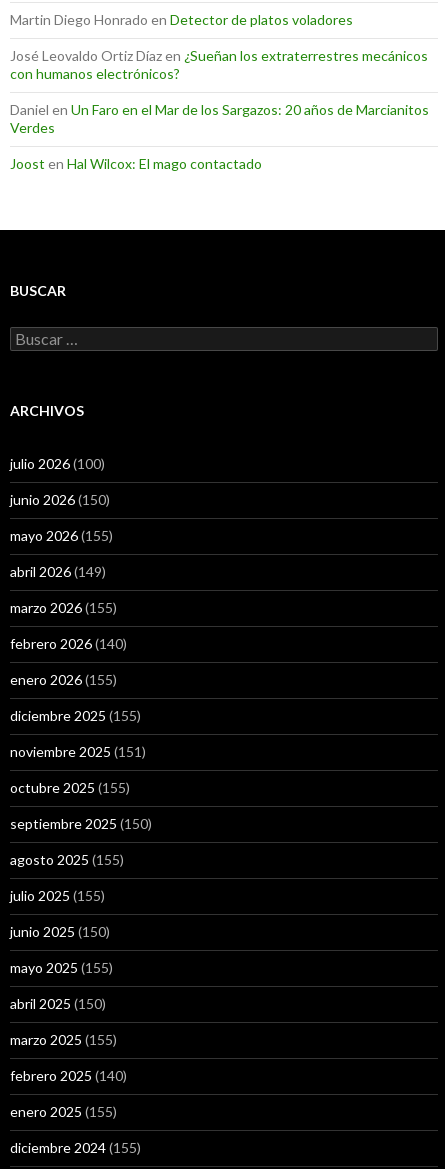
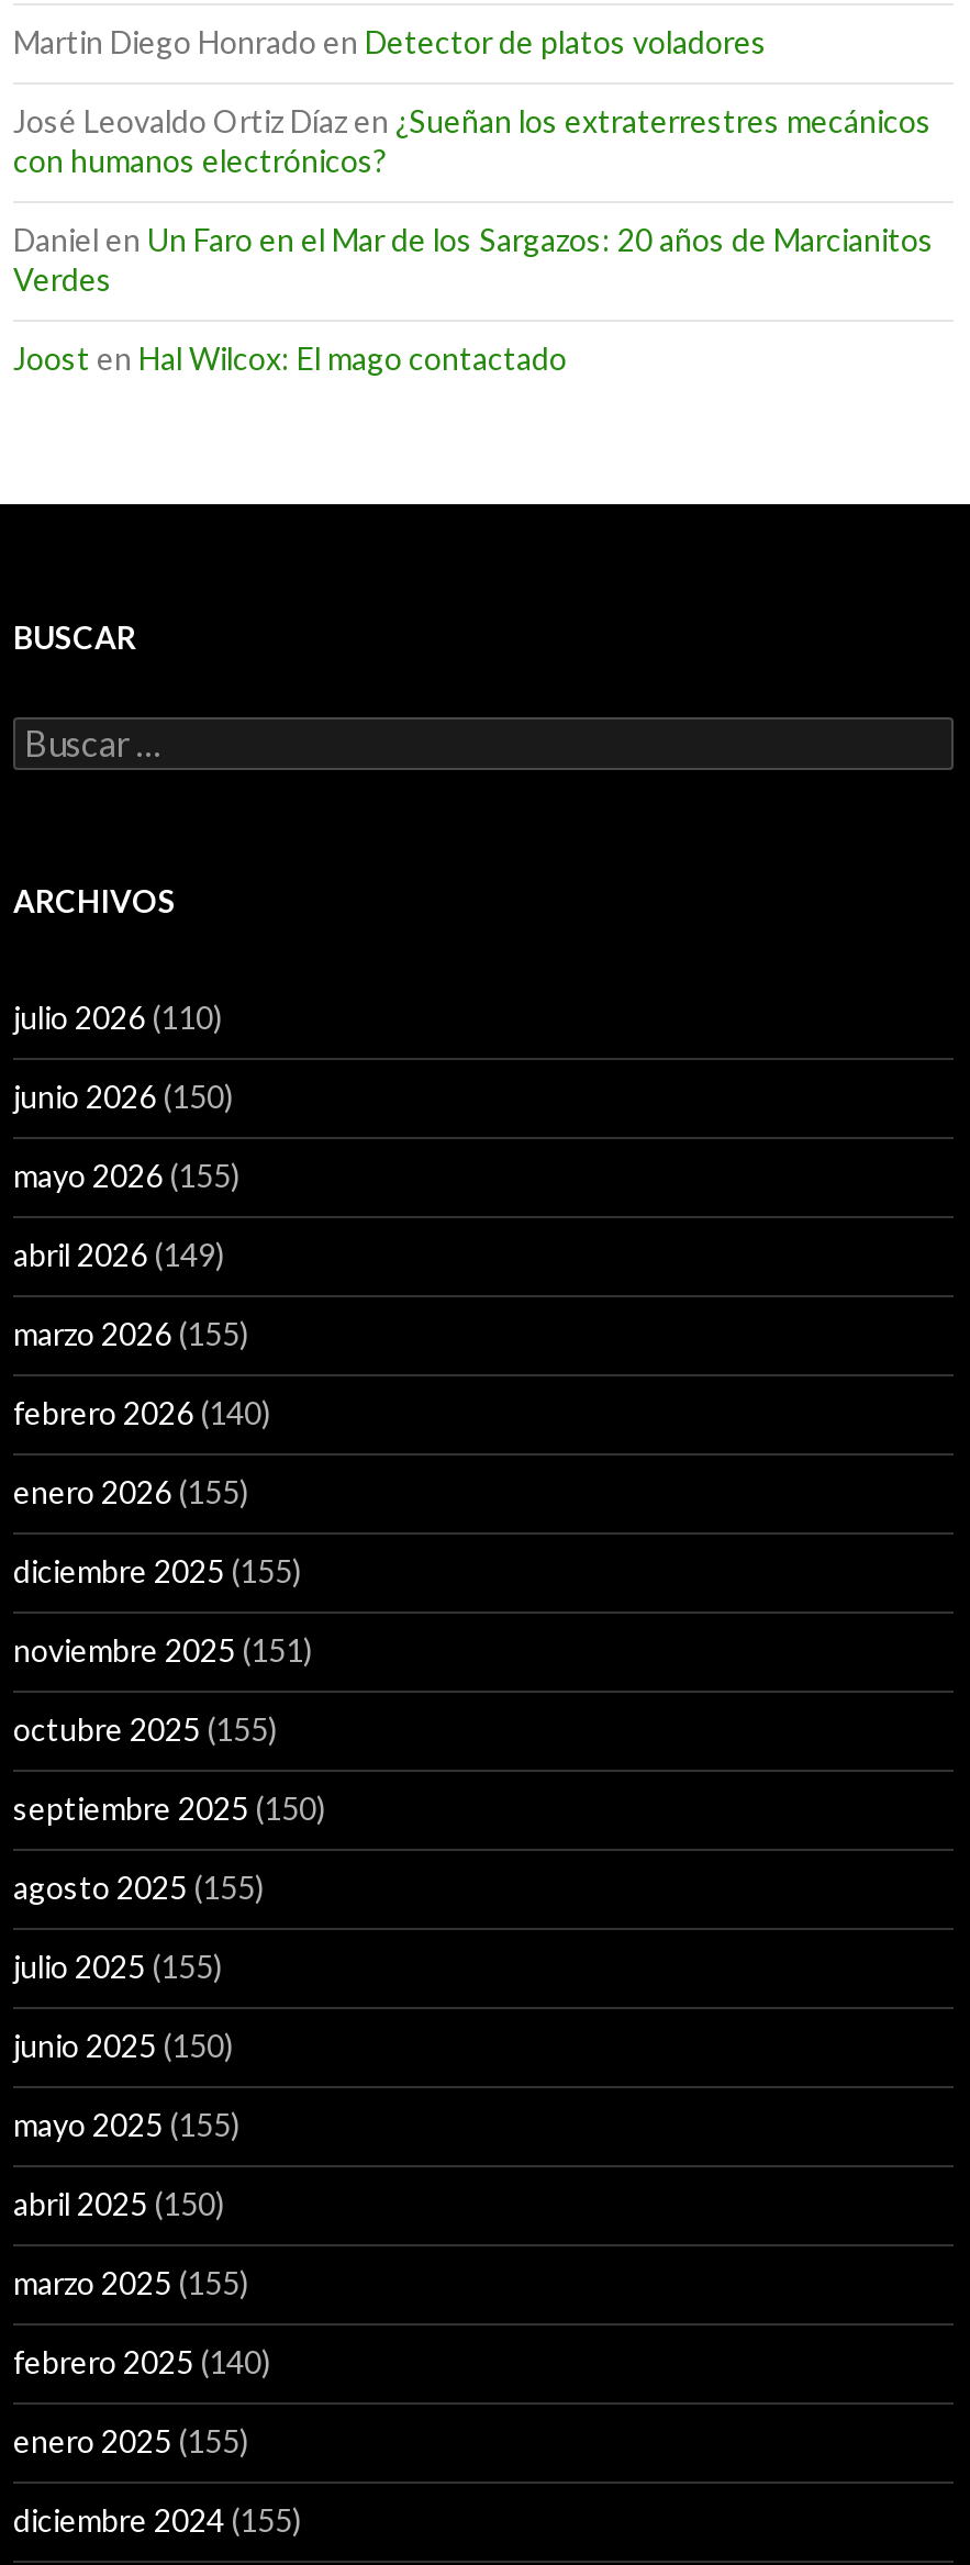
- julio 2026 (100)
+ julio 2026 (110)
